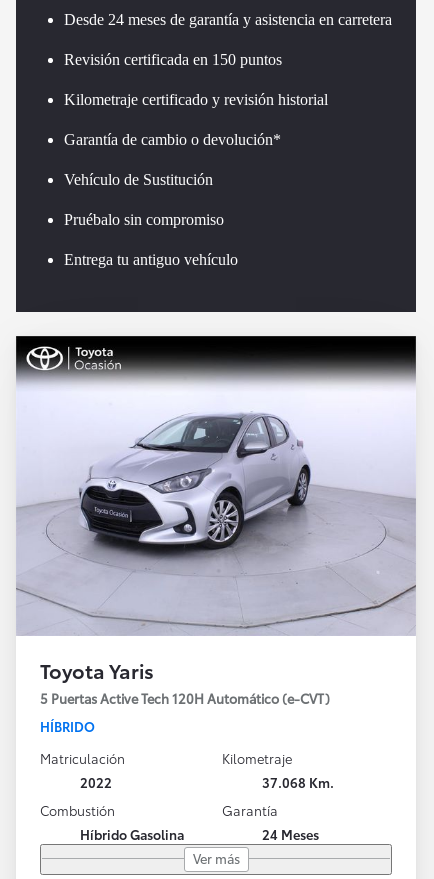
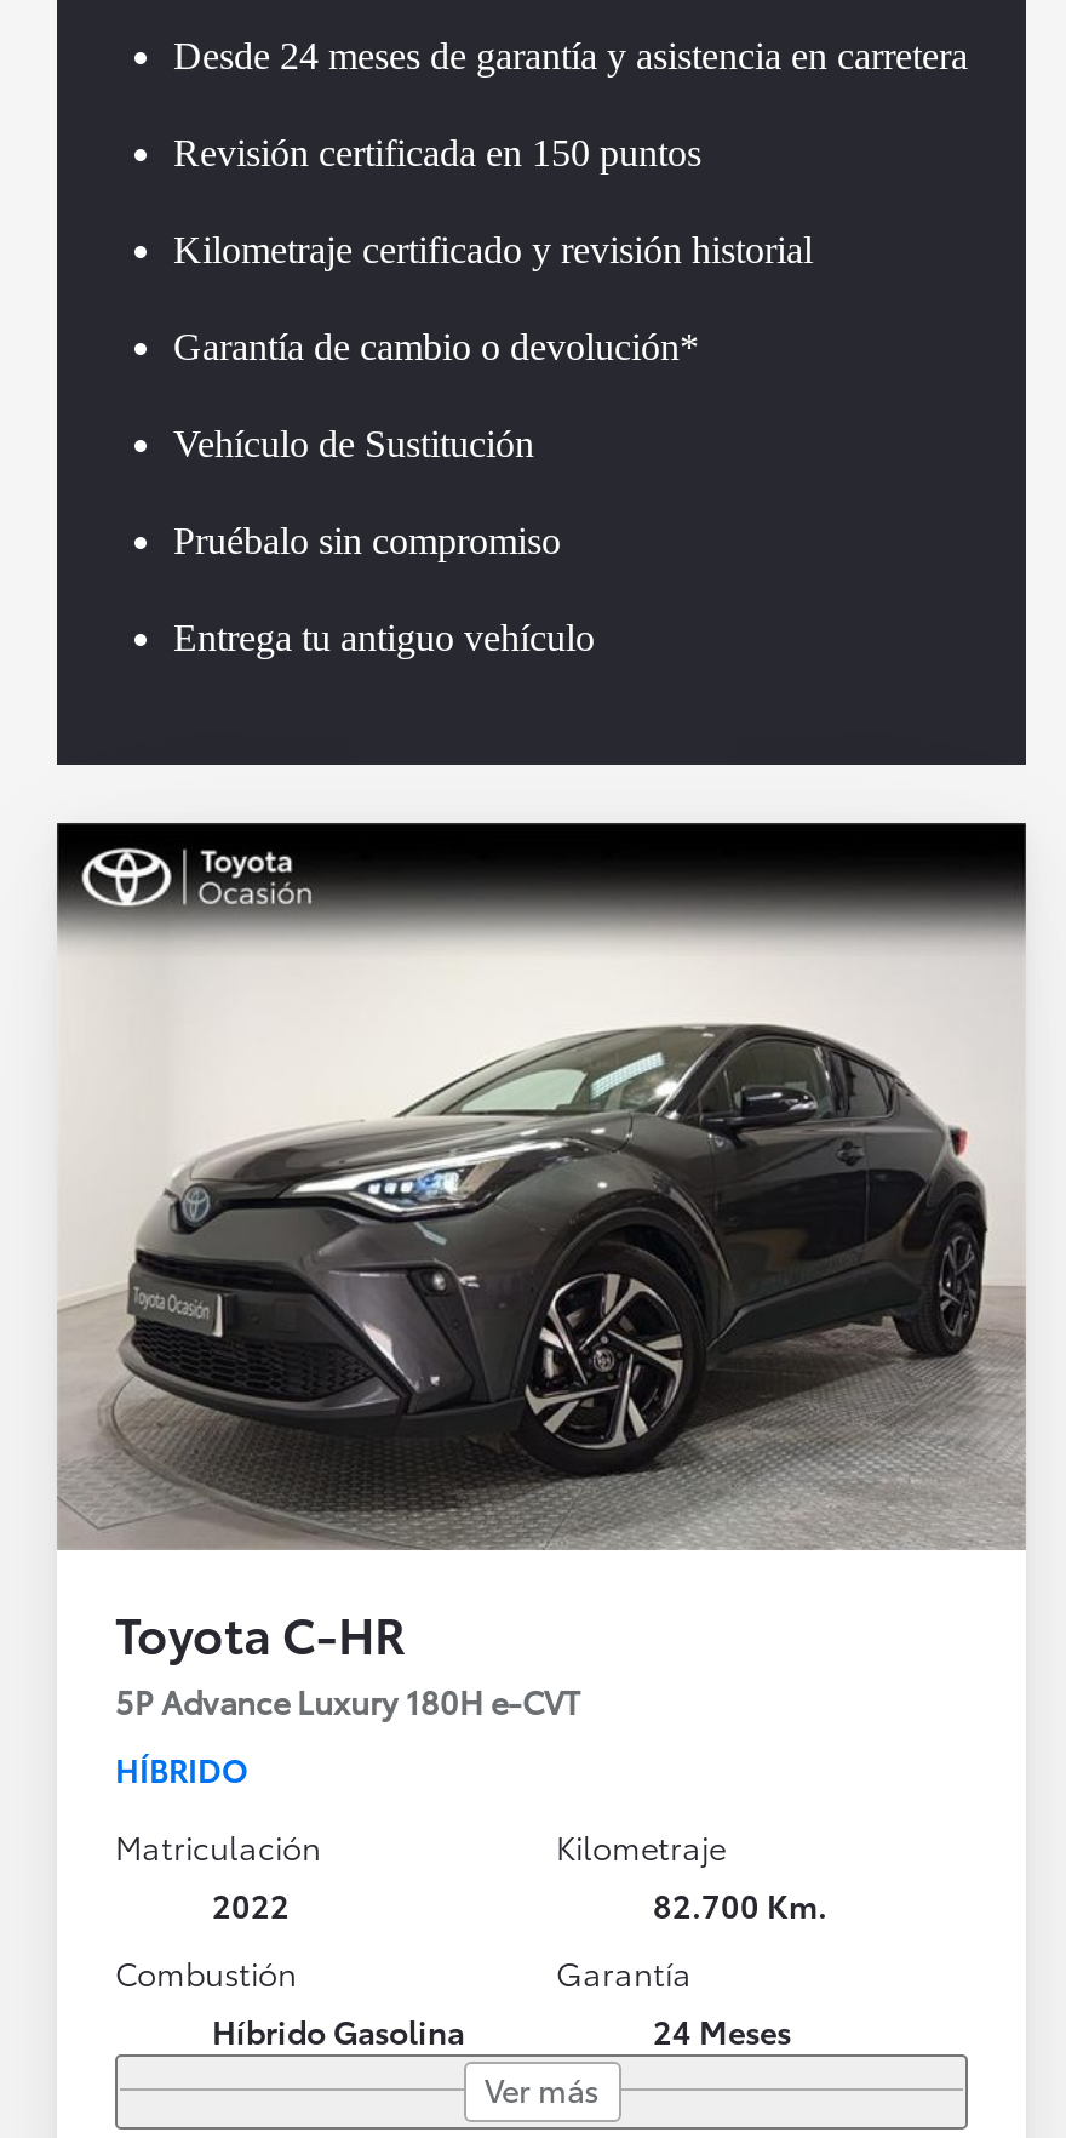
- [image]
- Toyota Yaris
- 5 Puertas Active Tech 120H Automático (e-CVT)
+ [image]
+ Toyota C-HR
+ 5P Advance Luxury 180H e-CVT

- 37.068 Km.
+ 82.700 Km.
